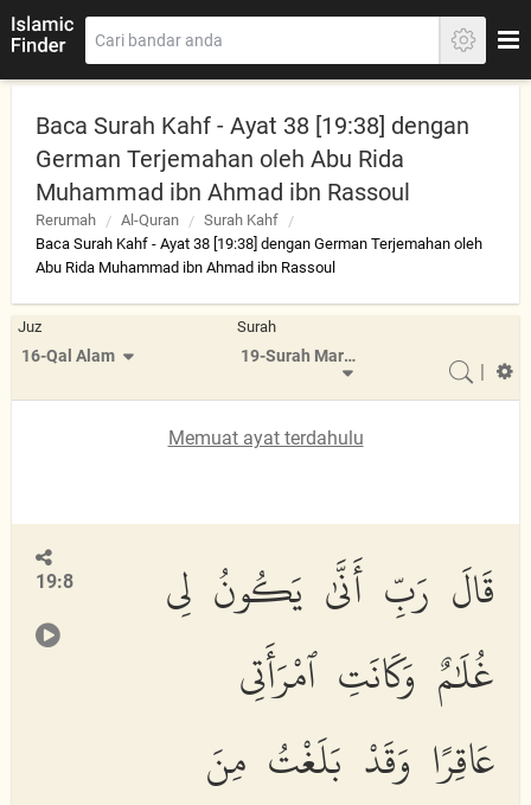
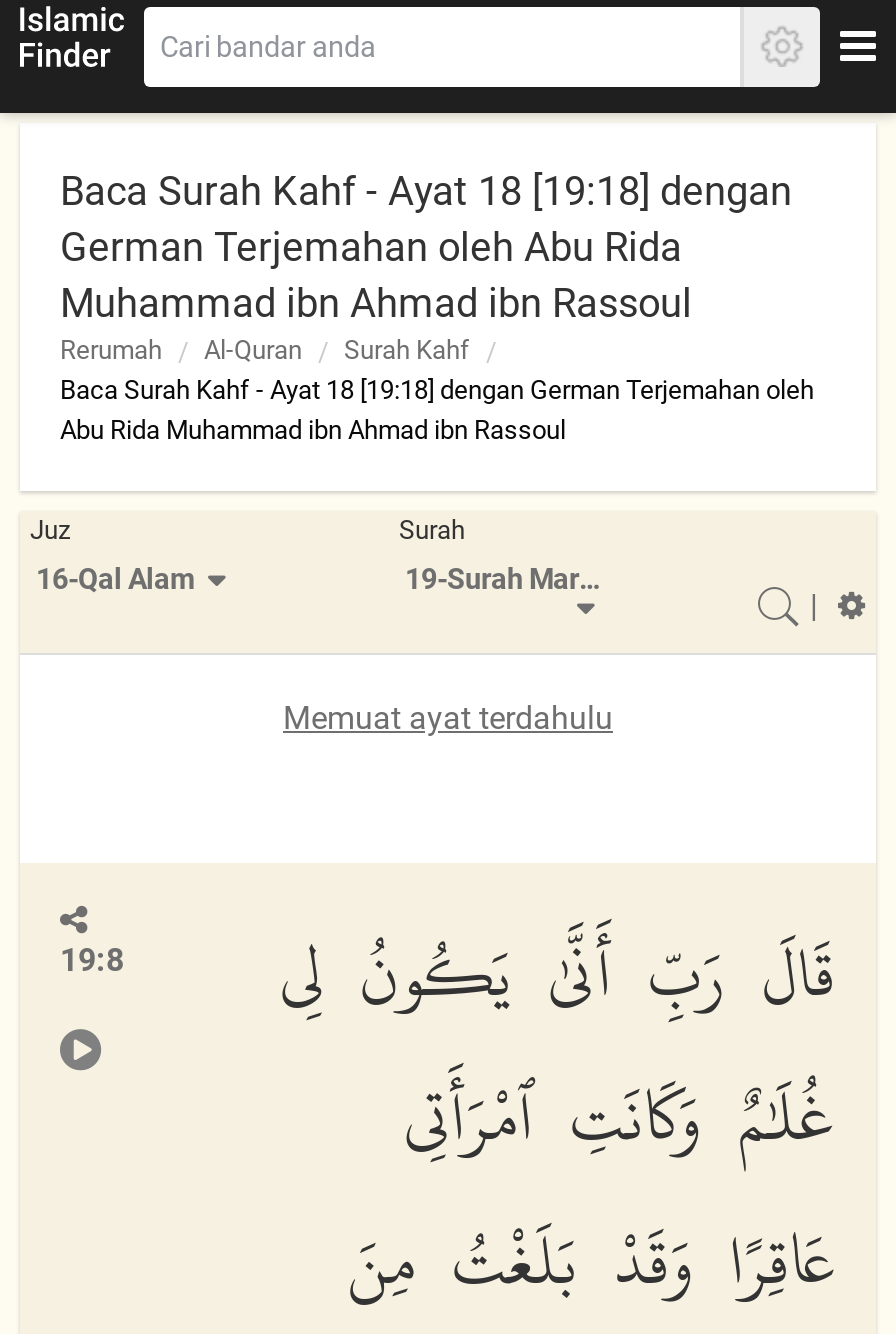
- Baca Surah Kahf - Ayat 38 [19:38] dengan
+ Baca Surah Kahf - Ayat 18 [19:18] dengan

- Baca Surah Kahf - Ayat 38 [19:38] dengan German Terjemahan oleh
+ Baca Surah Kahf - Ayat 18 [19:18] dengan German Terjemahan oleh
